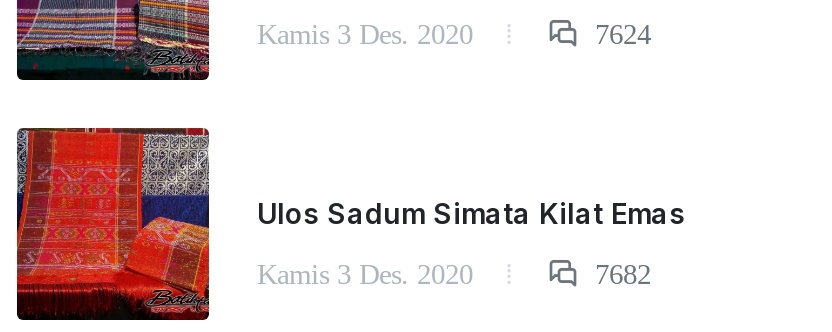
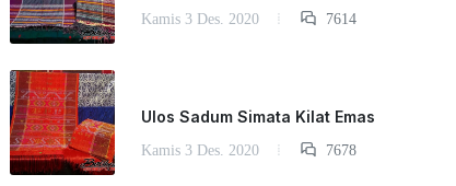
- 7624
+ 7614

- 7682
+ 7678
